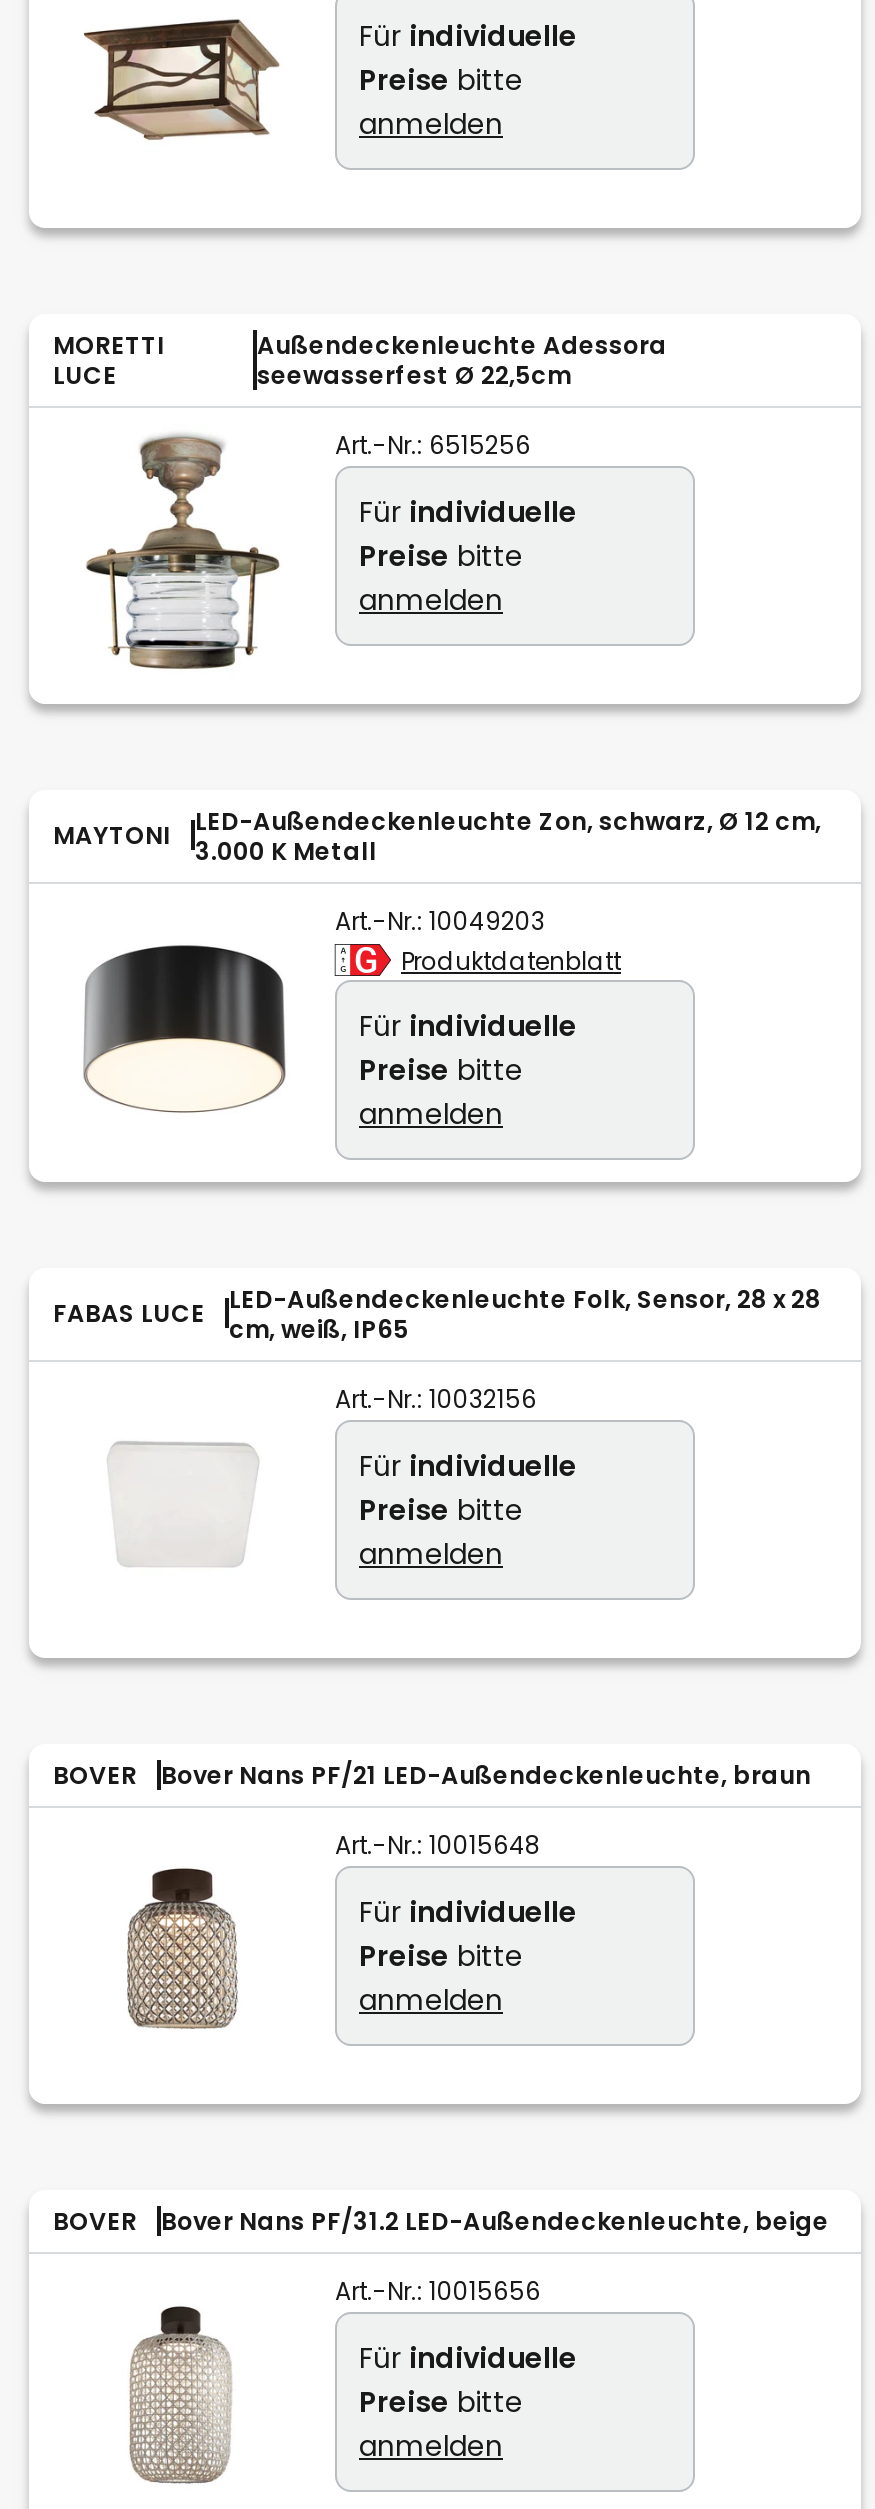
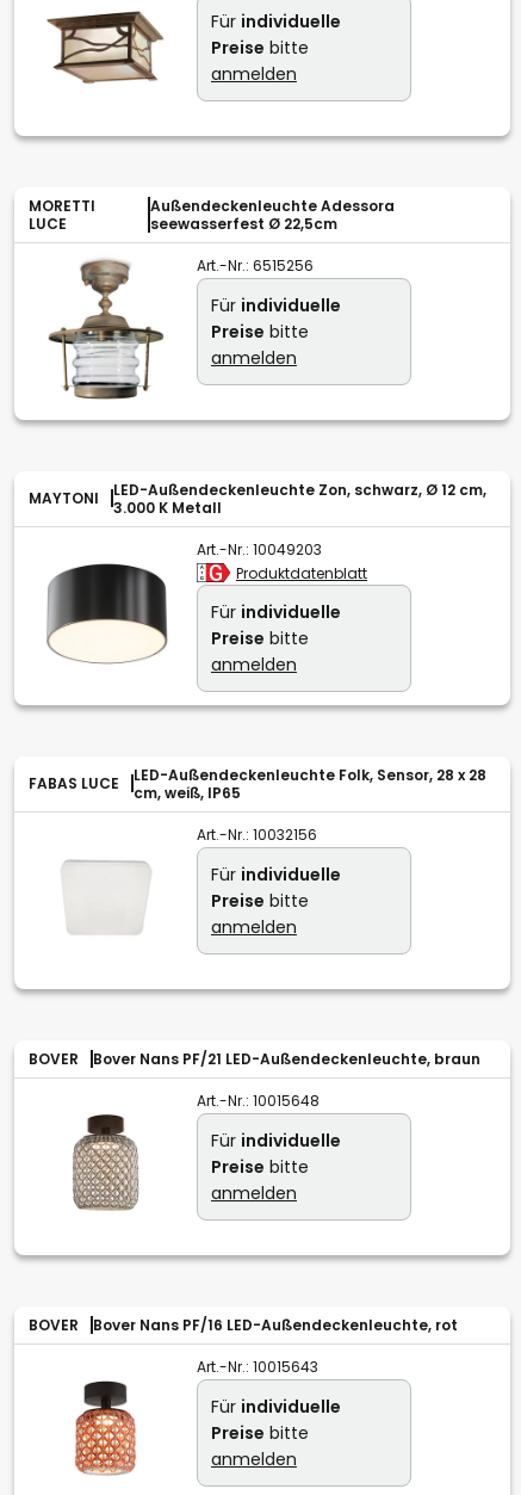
- Bover Nans PF/31.2 LED-Außendeckenleuchte, beige
+ Bover Nans PF/16 LED-Außendeckenleuchte, rot

- Art.-Nr.: 10015656
+ Art.-Nr.: 10015643

- [image]
+ [image]
